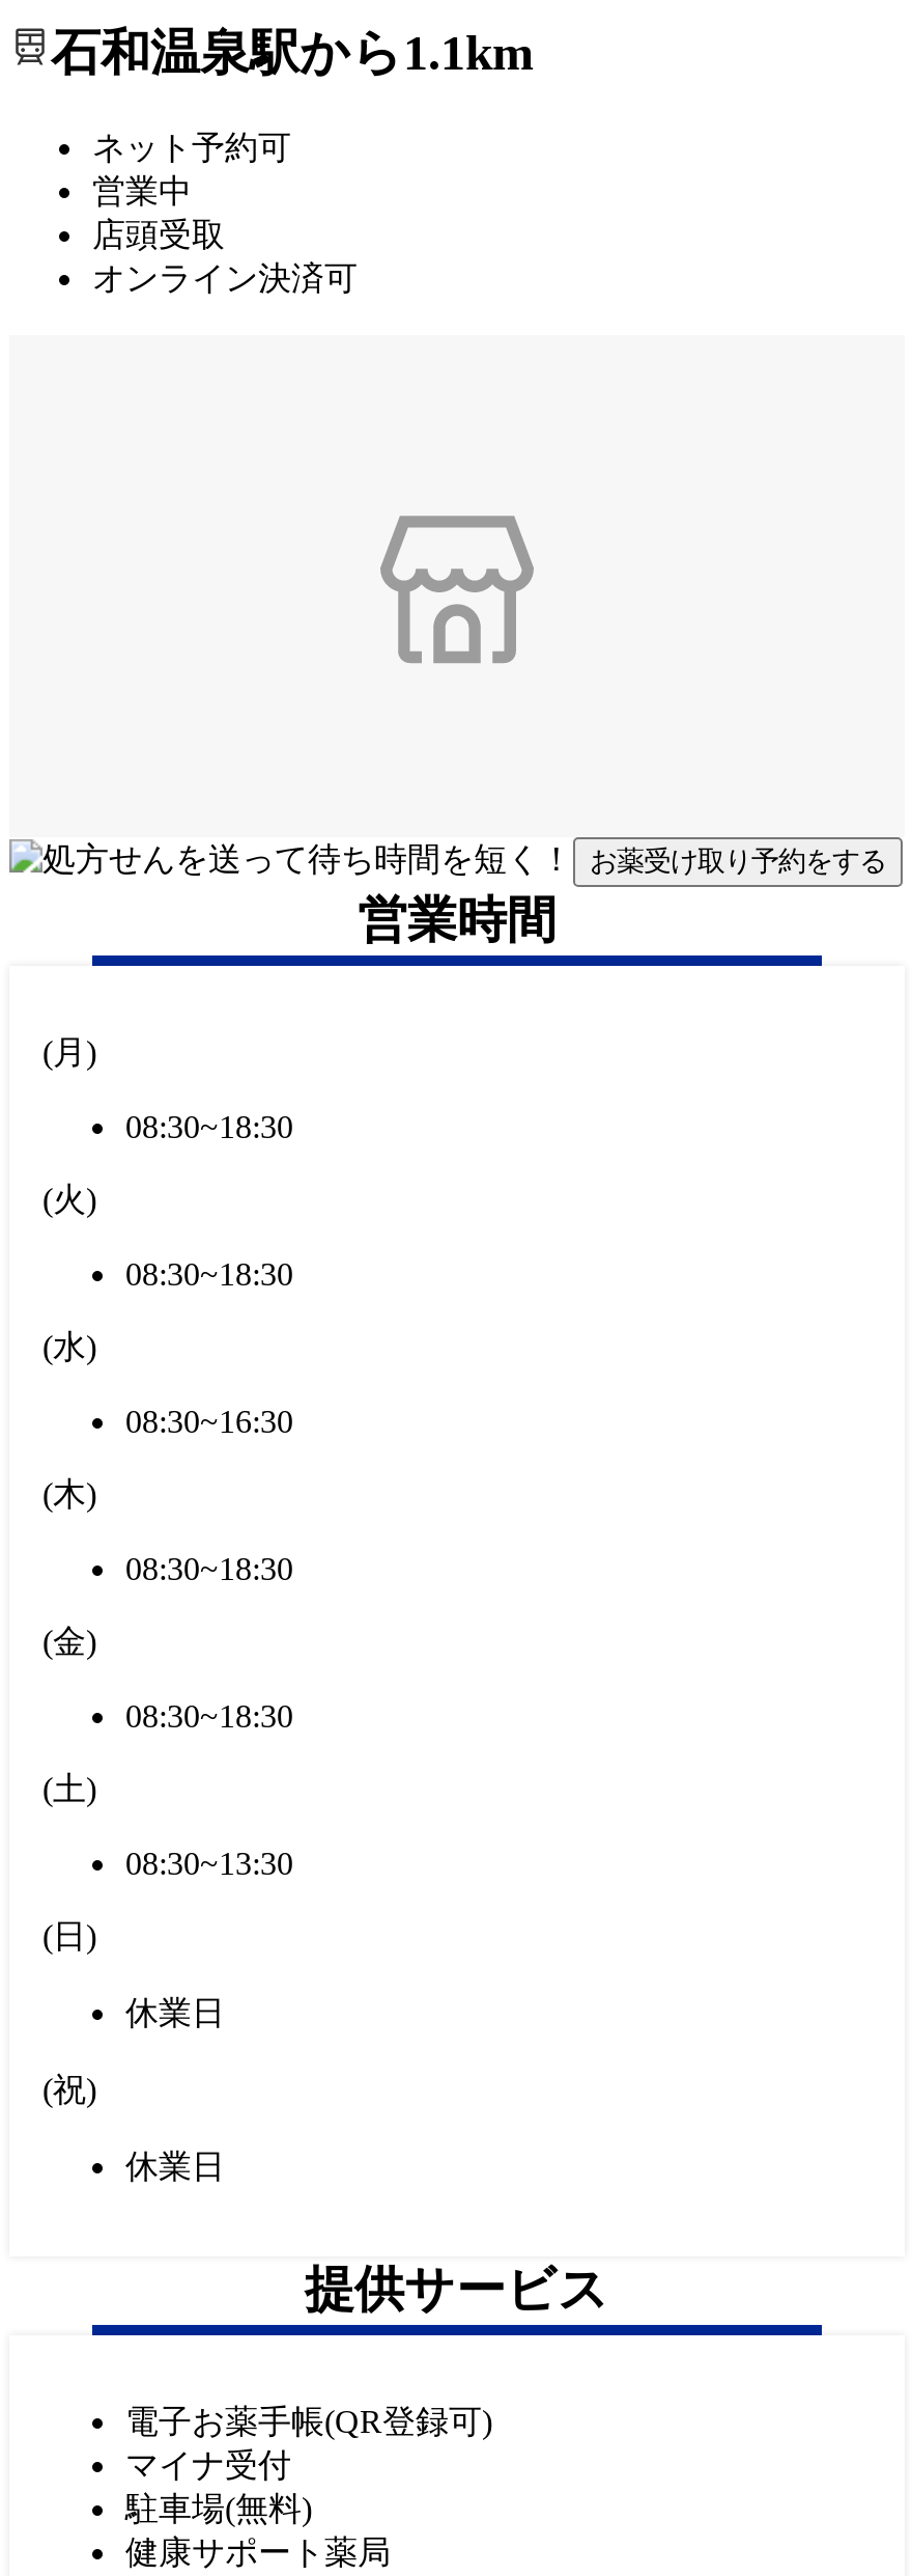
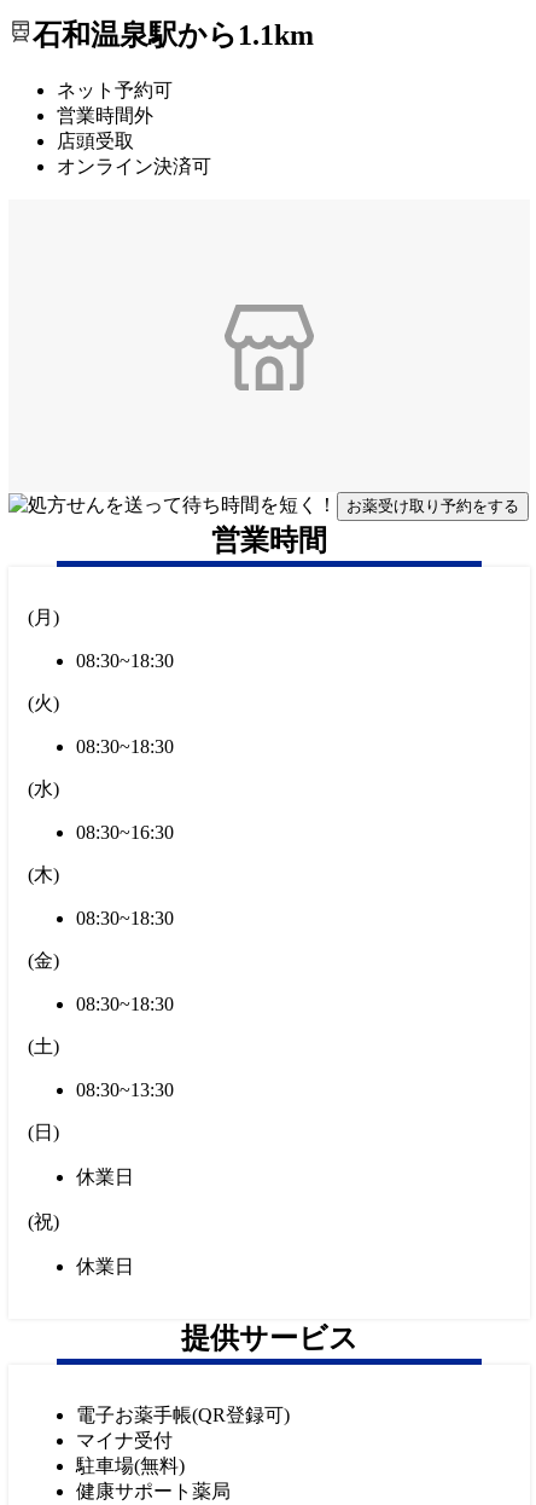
- 営業中
+ 営業時間外
